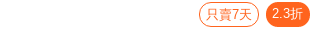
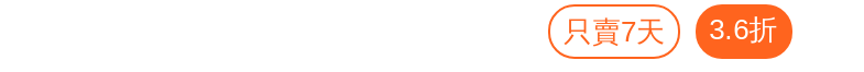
- 只賣7天 2.3折
+ 只賣7天 3.6折
